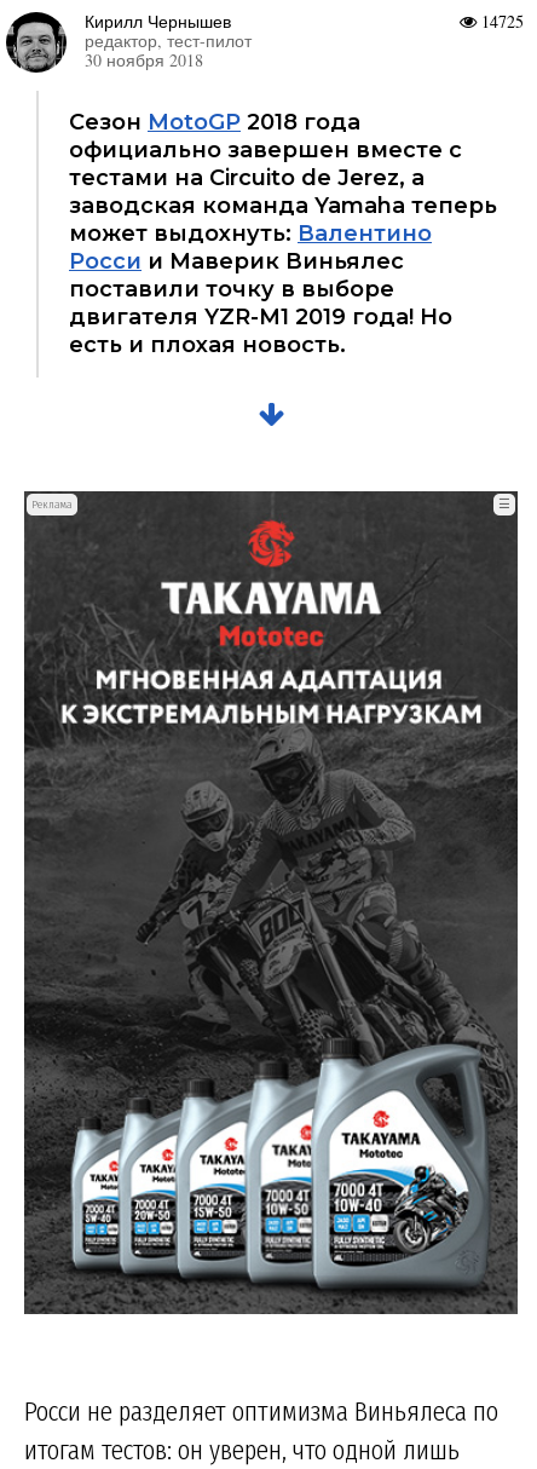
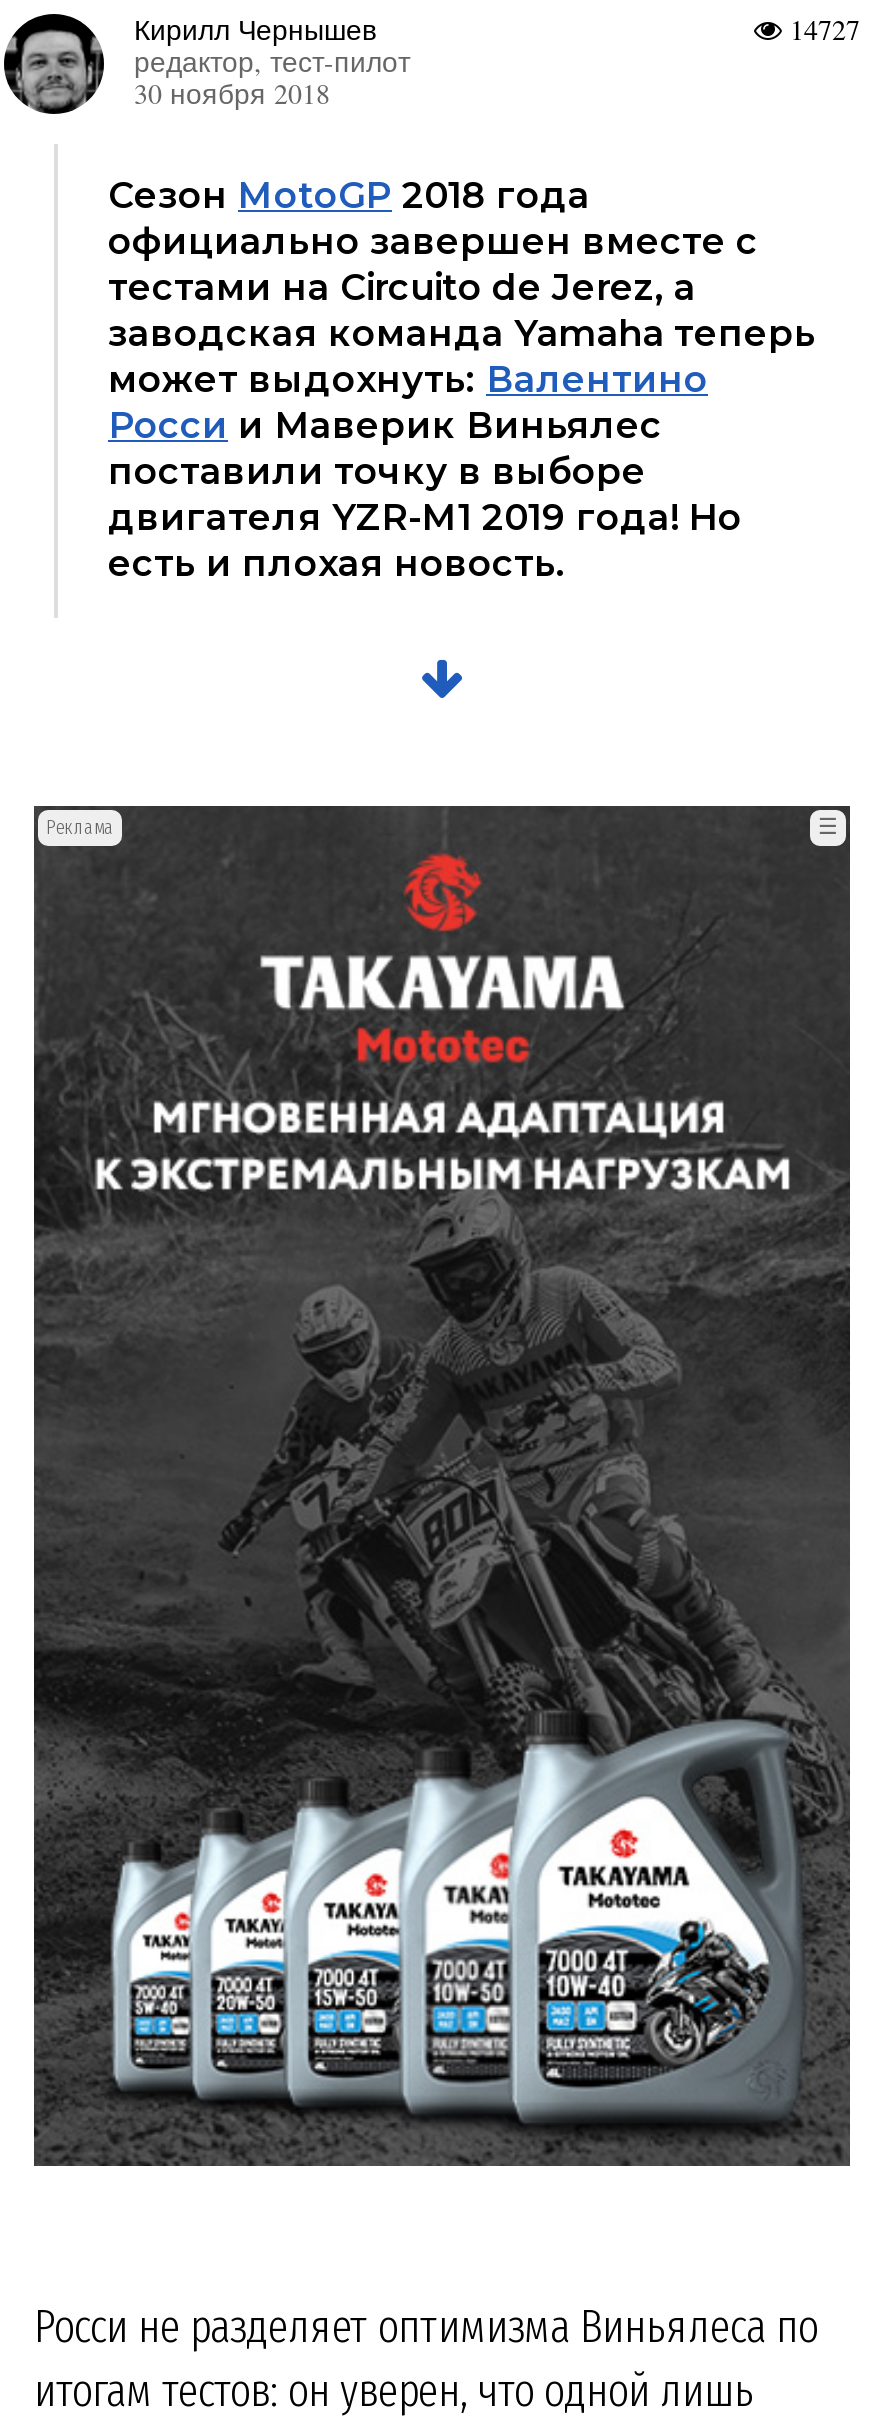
- 14725
+ 14727
